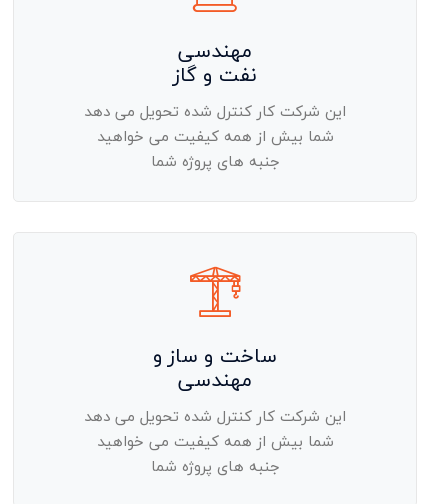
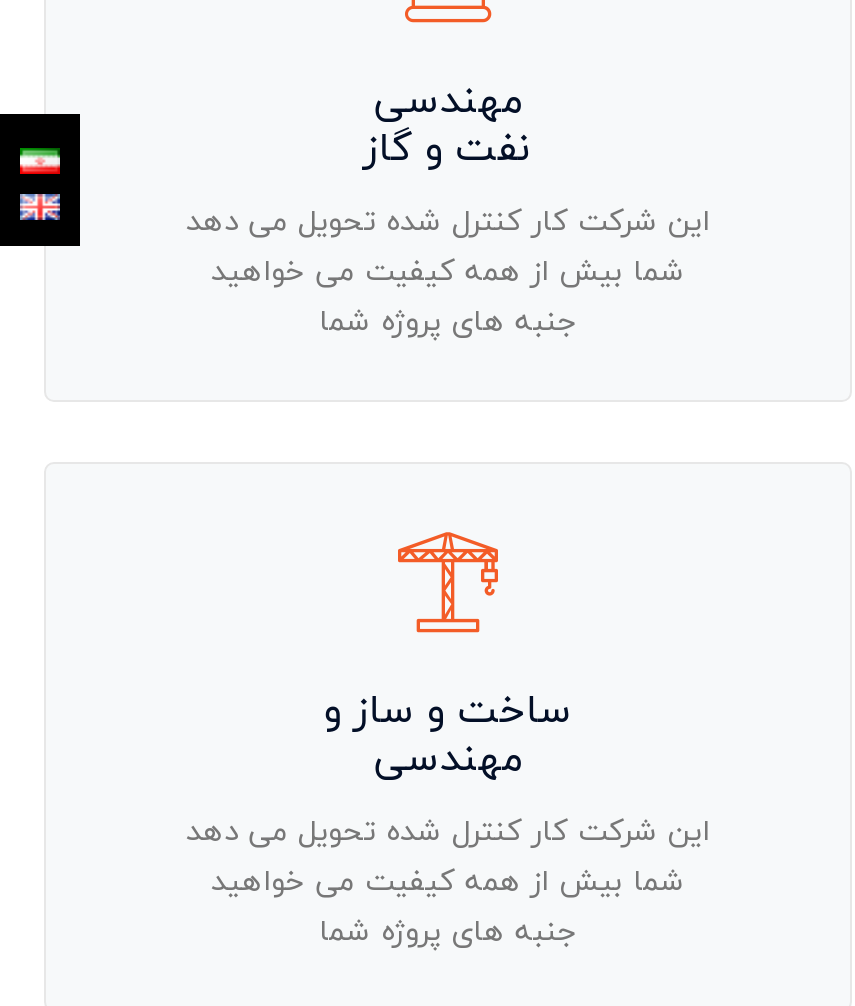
+ [image]
